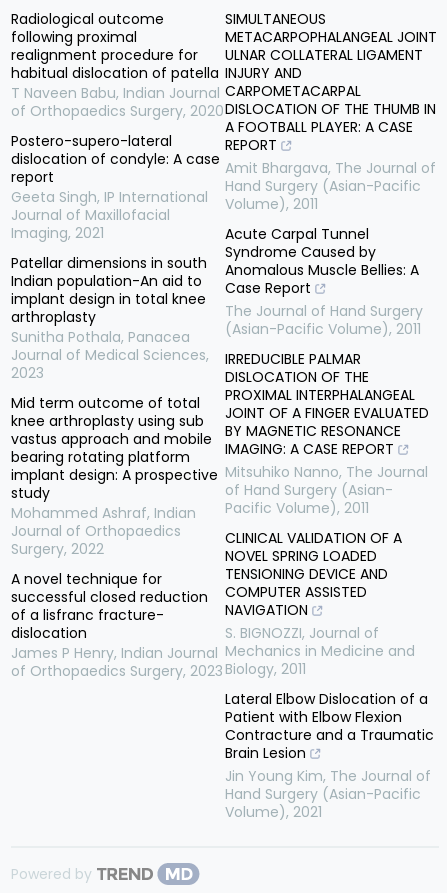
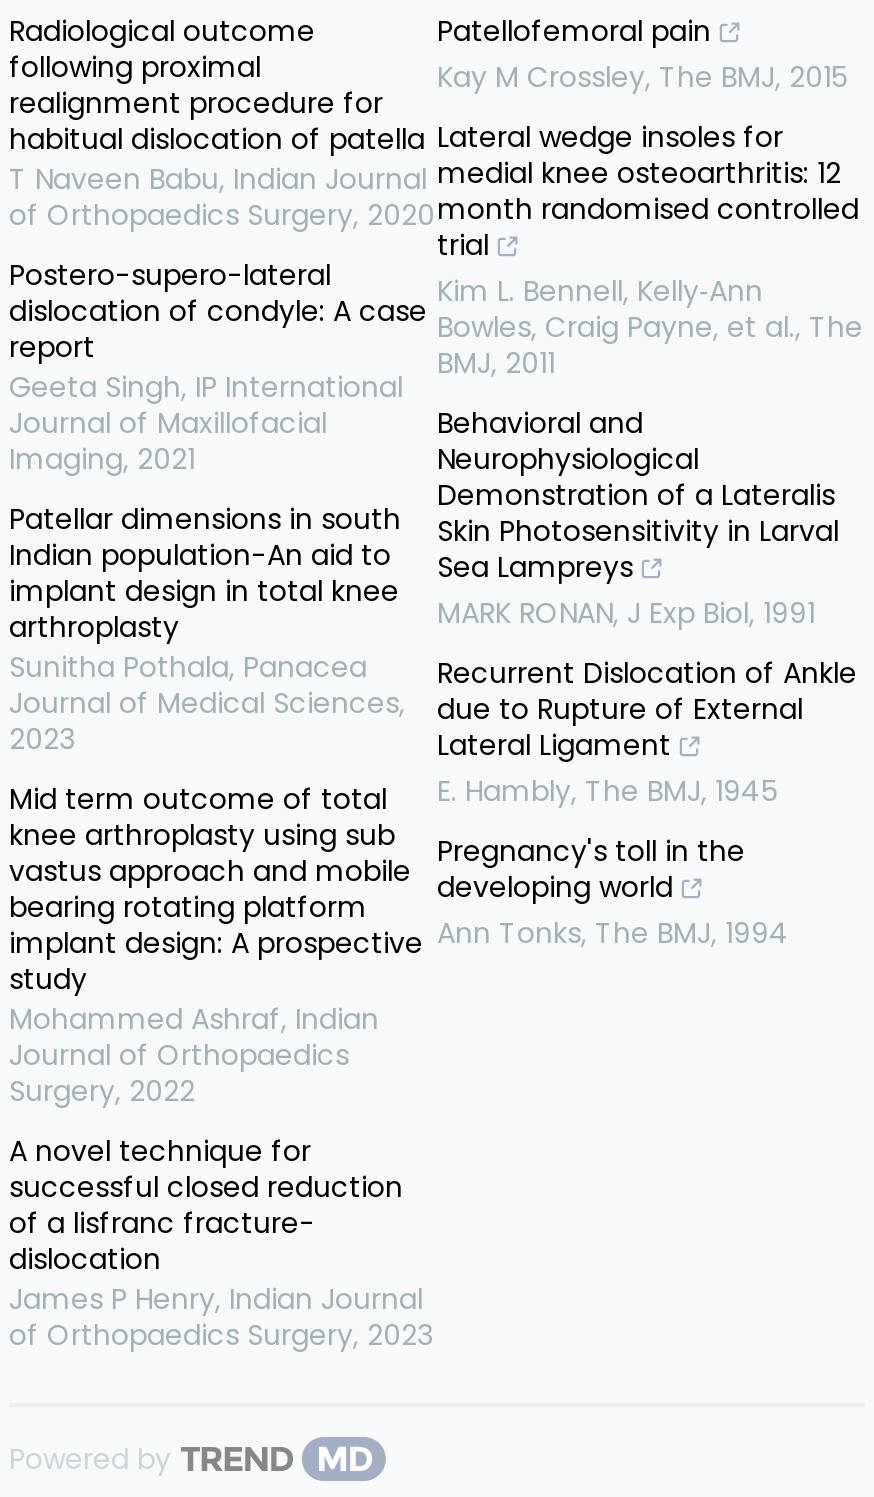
- SIMULTANEOUS
- METACARPOPHALANGEAL JOINT
- ULNAR COLLATERAL LIGAMENT
- INJURY AND
- CARPOMETACARPAL
- DISLOCATION OF THE THUMB IN
- A FOOTBALL PLAYER: A CASE
- REPORT
- Amit Bhargava, The Journal of
- Hand Surgery (Asian-Pacific
- Volume),2011
+ Patellofemoral pain
+ Kay M Crossley, The BMJ, 2015

- Acute Carpal Tunnel
- Syndrome Caused by
- Anomalous Muscle Bellies: A
- Case Report
- The Journal of Hand Surgery
- (Asian-Pacific Volume),2011
+ Lateral wedge insoles for
+ medial knee osteoarthritis: 12
+ month randomised controlled
+ trial
+ Kim L. Bennell, Kelly‐Ann
+ Bowles, Craig Payne, et al., The
+ BMJ, 2011

- IRREDUCIBLE PALMAR
- DISLOCATION OF THE
- PROXIMAL INTERPHALANGEAL
- JOINT OF A FINGER EVALUATED
- BY MAGNETIC RESONANCE
- IMAGING: A CASE REPORT
- Mitsuhiko Nanno, The Journal
- of Hand Surgery (Asian-
- Pacific Volume), 2011
+ Behavioral and
+ Neurophysiological
+ Demonstration of a Lateralis
+ Skin Photosensitivity in Larval
+ Sea Lampreys
+ MARK RONAN, J Exp Biol, 1991

- CLINICAL VALIDATION OF A
- NOVEL SPRING LOADED
- TENSIONING DEVICE AND
- COMPUTER ASSISTED
- NAVIGATION
- S. BIGNOZZI, Journal of
- Mechanics in Medicine and
- Biology, 2011
+ Recurrent Dislocation of Ankle
+ due to Rupture of External
+ Lateral Ligament
+ E. Hambly, The BMJ, 1945

- Lateral Elbow Dislocation of a
- Patient with Elbow Flexion
- Contracture and a Traumatic
- Brain Lesion
- Jin Young Kim, The Journal of
- Hand Surgery (Asian-Pacific
- Volume),2021
+ Pregnancy's toll in the
+ developing world
+ Ann Tonks, The BMJ, 1994
